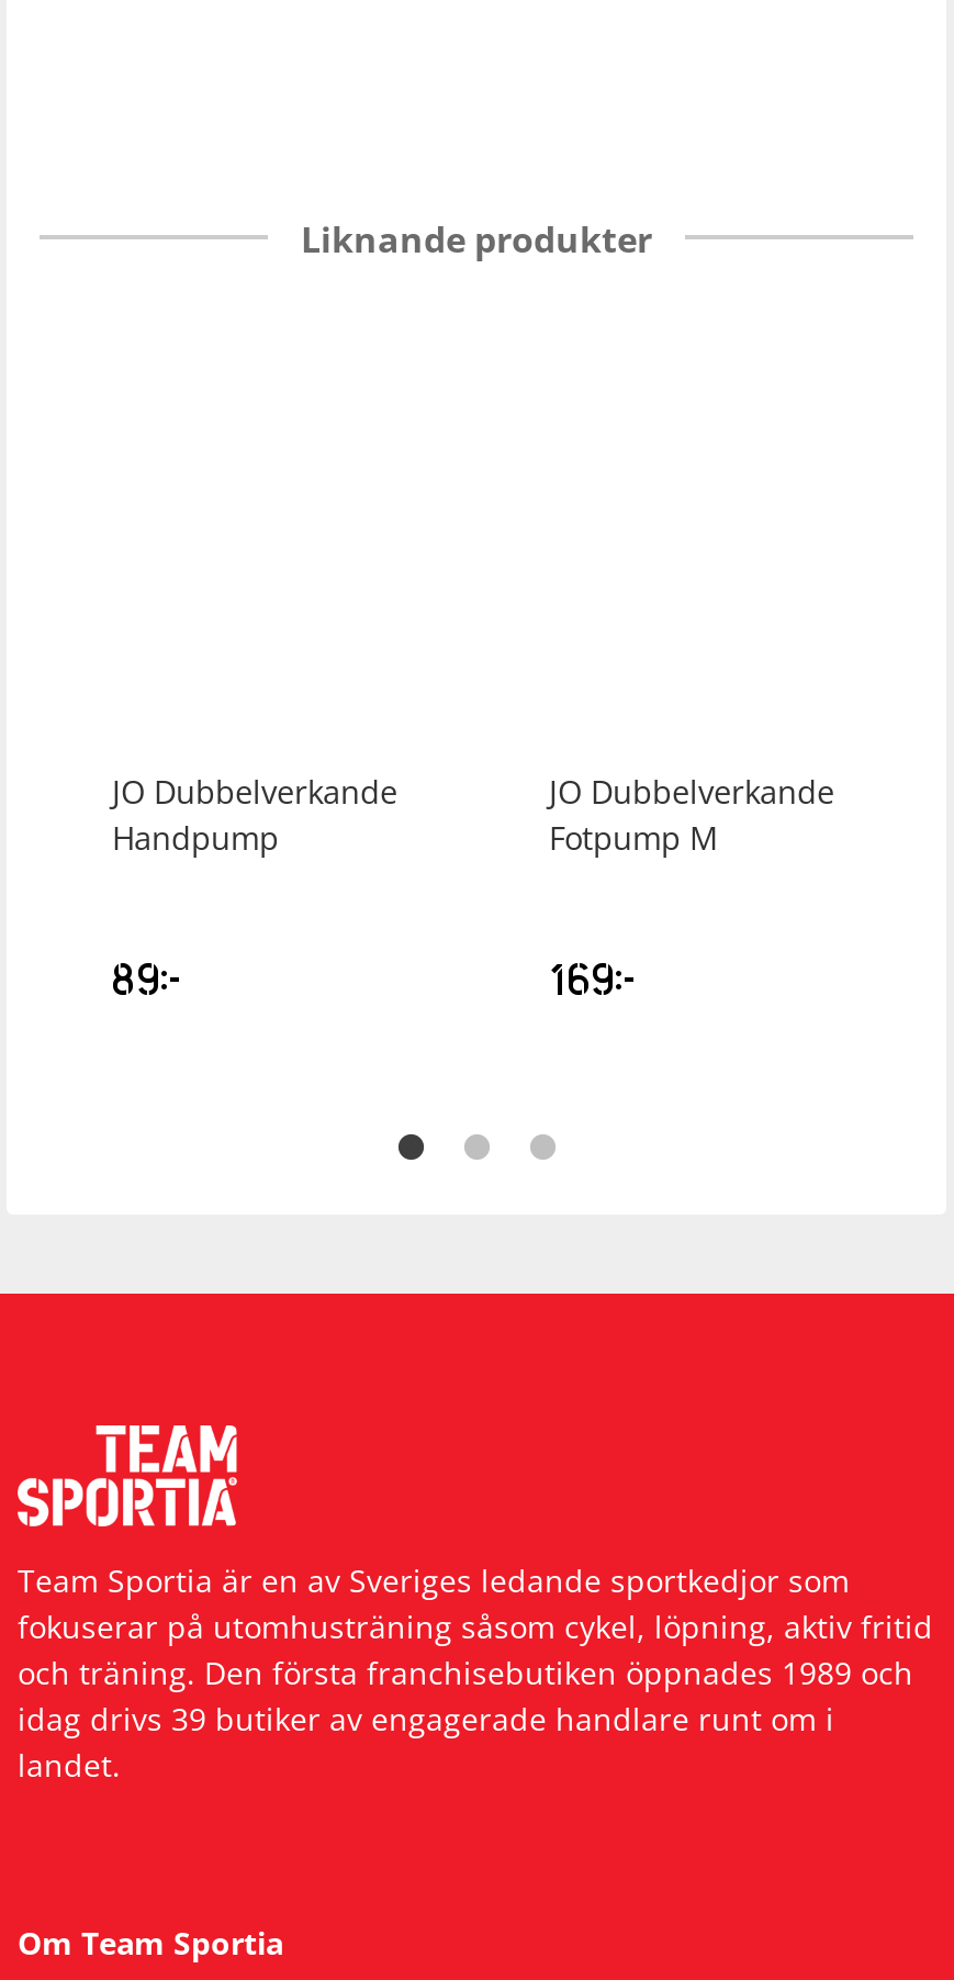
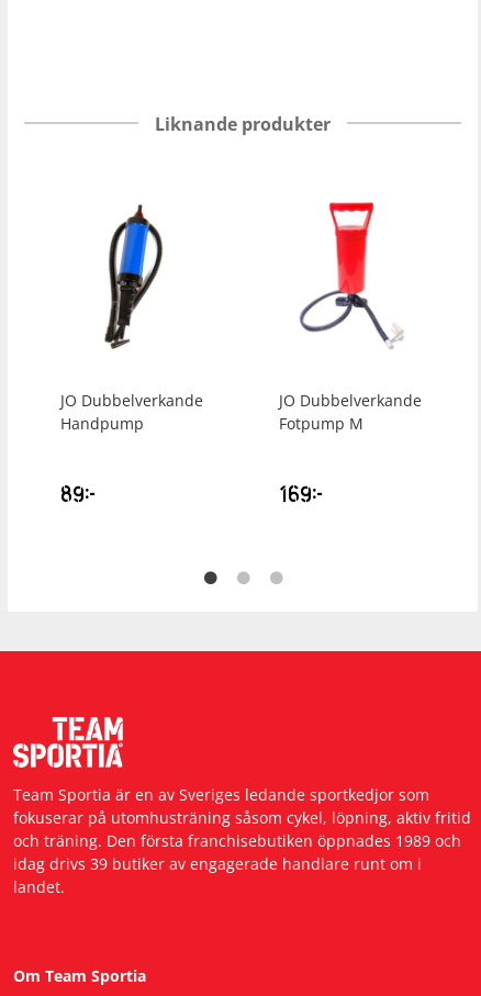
+ [image]

+ [image]
